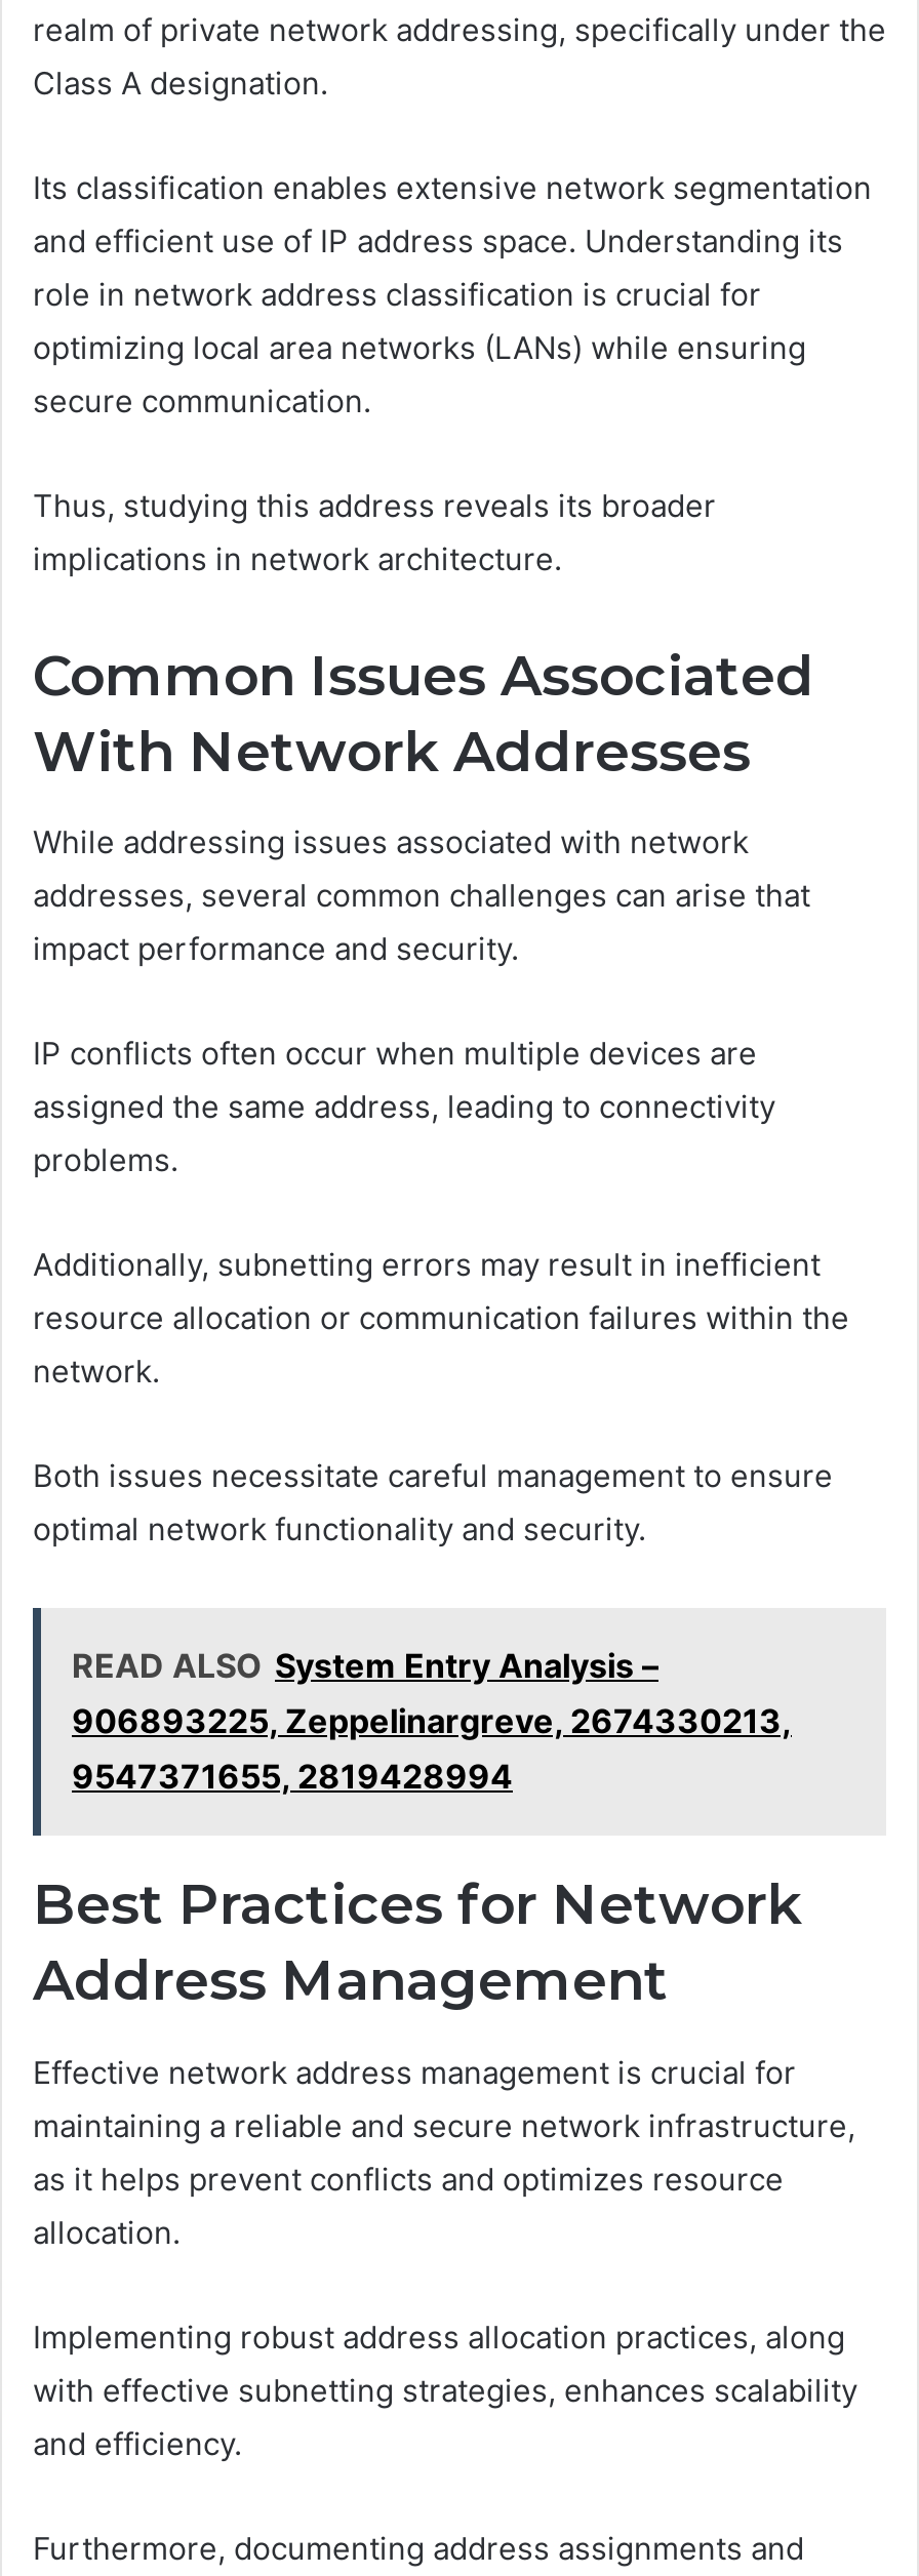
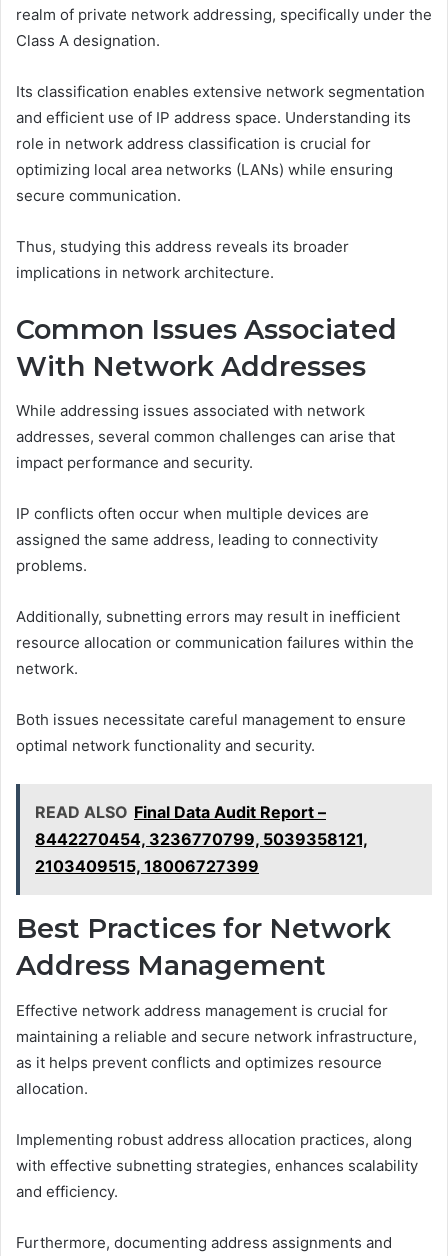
- READ ALSO System Entry Analysis –
- 906893225, Zeppelinargreve, 2674330213,
- 9547371655, 2819428994
+ READ ALSO Final Data Audit Report –
+ 8442270454, 3236770799, 5039358121,
+ 2103409515, 18006727399
